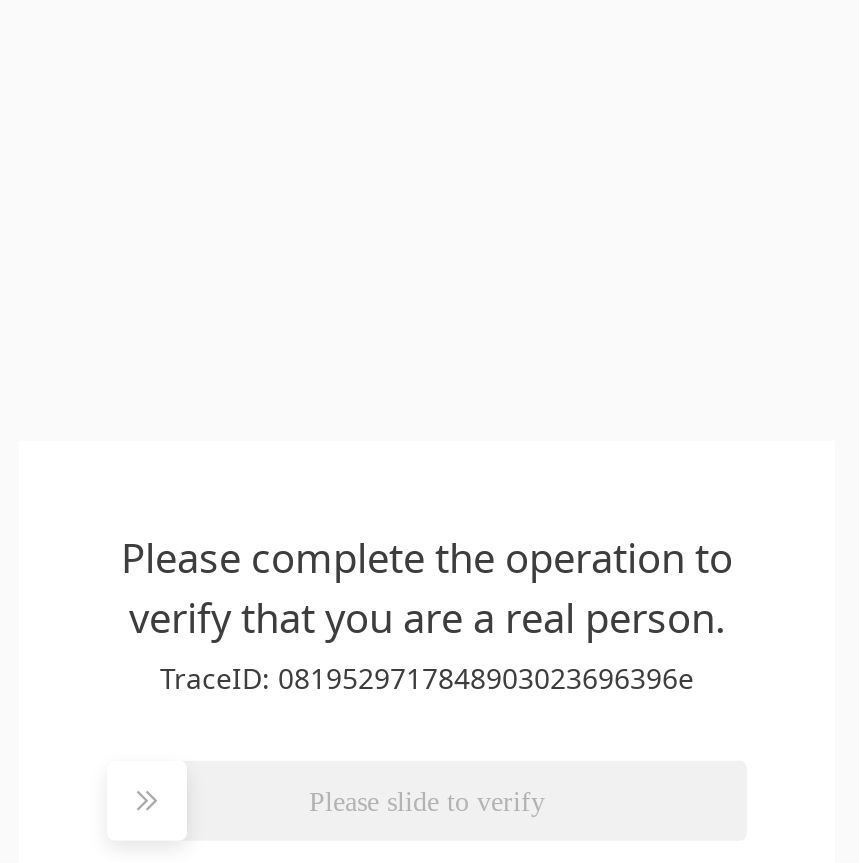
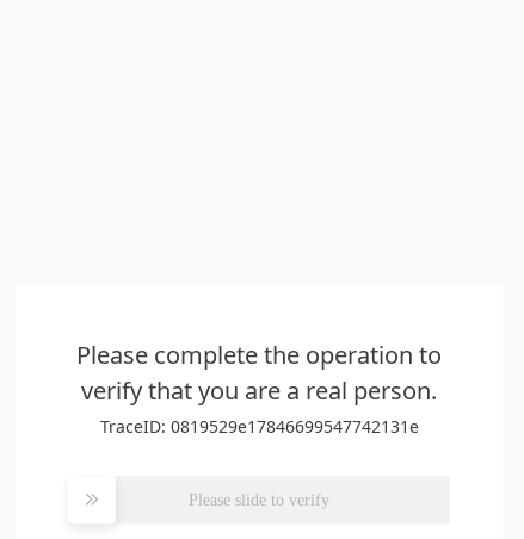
- TraceID: 0819529717848903023696396e
+ TraceID: 0819529e17846699547742131e
